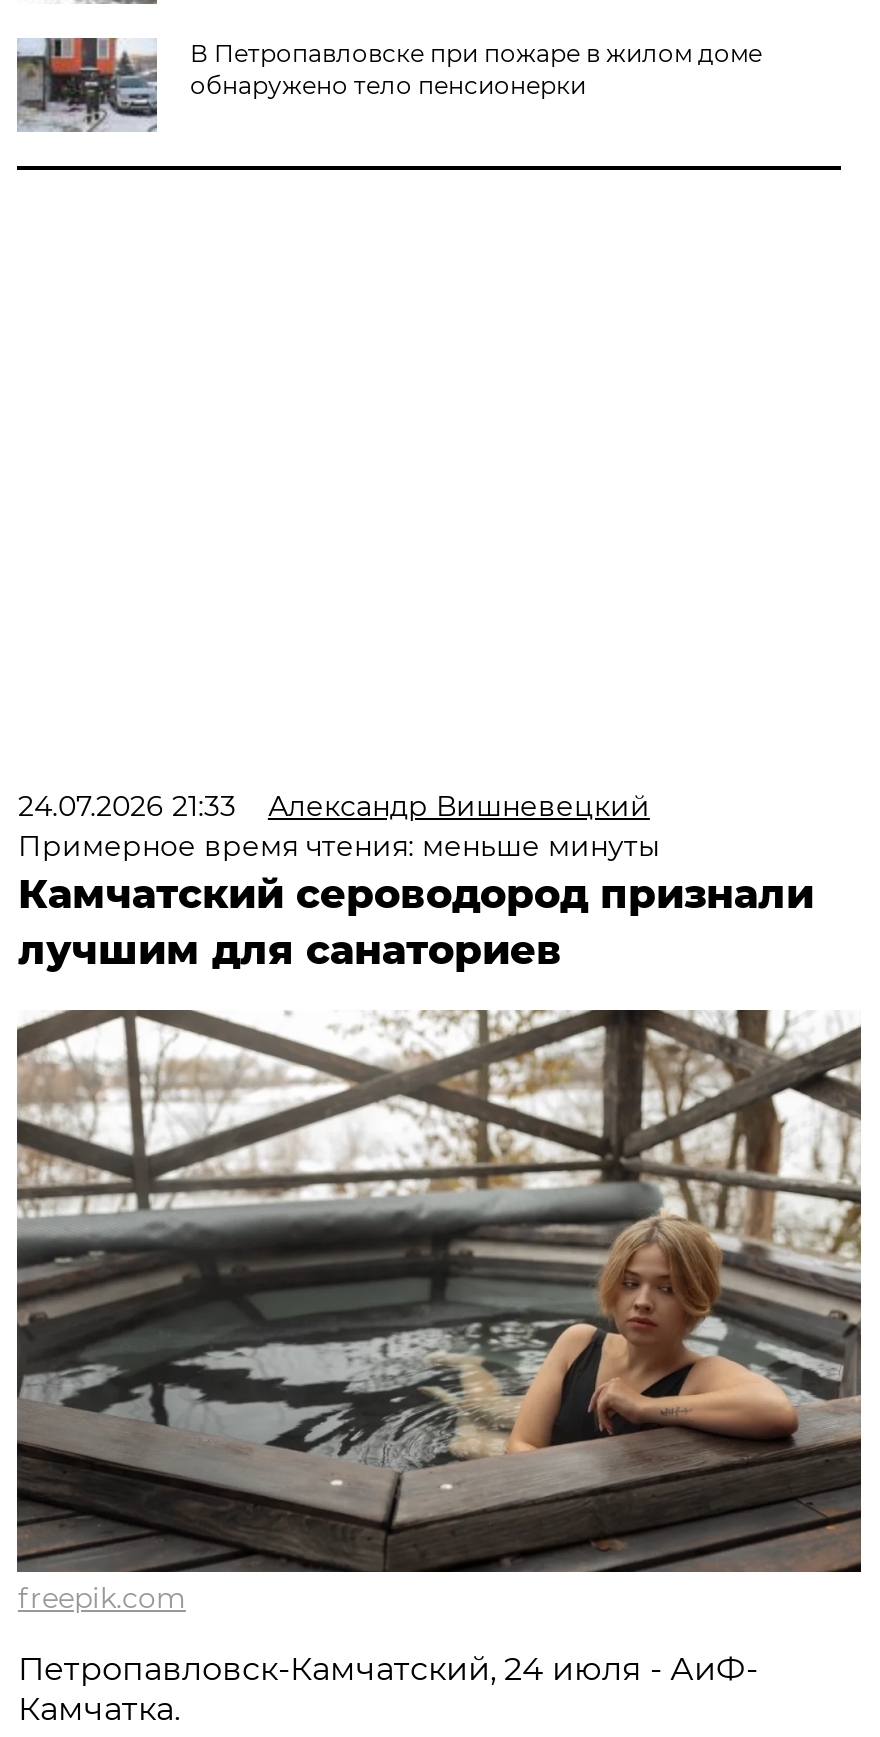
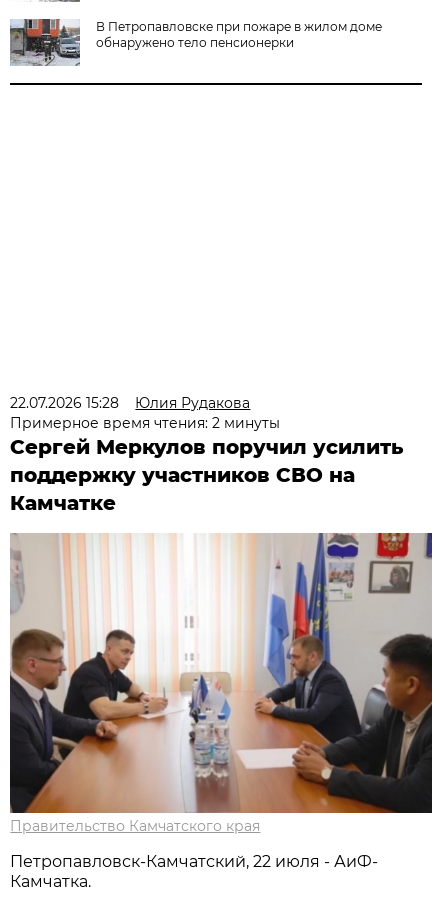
- 24.07.2026 21:33
- Александр Вишневецкий
- Примерное время чтения: меньше минуты
- Камчатский сероводород признали
- лучшим для санаториев
+ 22.07.2026 15:28
+ Юлия Рудакова
+ Примерное время чтения: 2 минуты
+ Сергей Меркулов поручил усилить
+ поддержку участников СВО на
+ Камчатке

- [image]
- freepik.com
+ [image]
+ Правительство Камчатского края

- Петропавловск-Камчатский, 24 июля - АиФ-
+ Петропавловск-Камчатский, 22 июля - АиФ-
